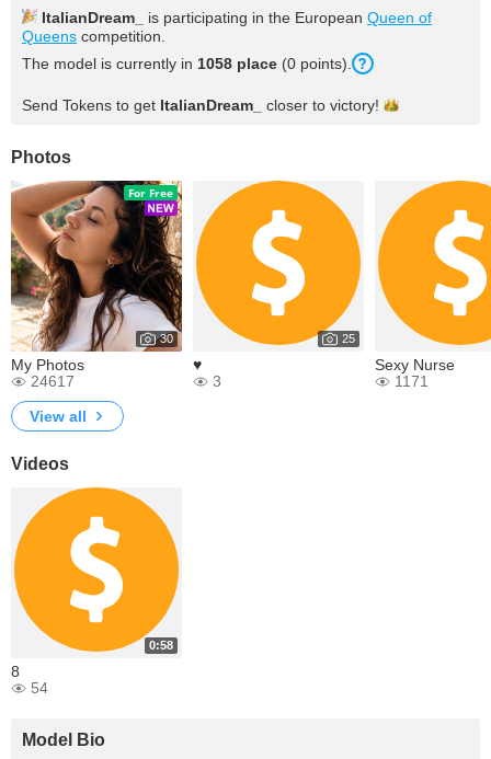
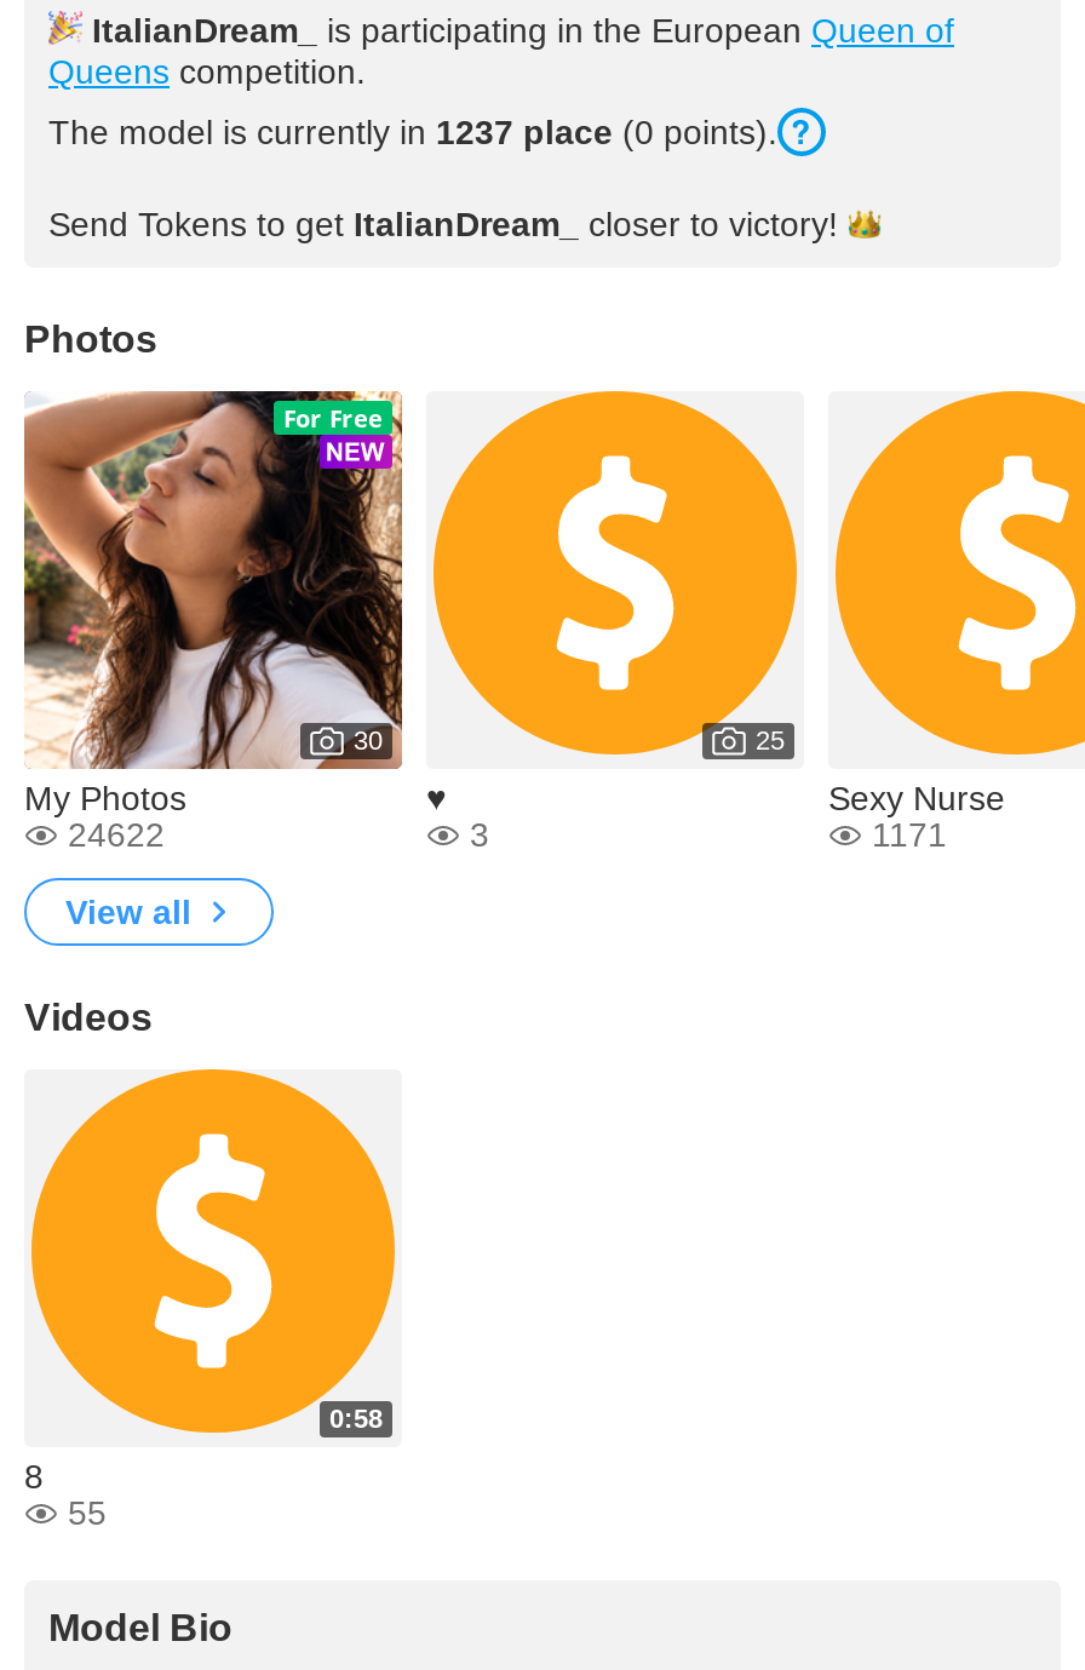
- The model is currently in 1058 place (0 points).
+ The model is currently in 1237 place (0 points).

- 24617
+ 24622

- 54
+ 55
